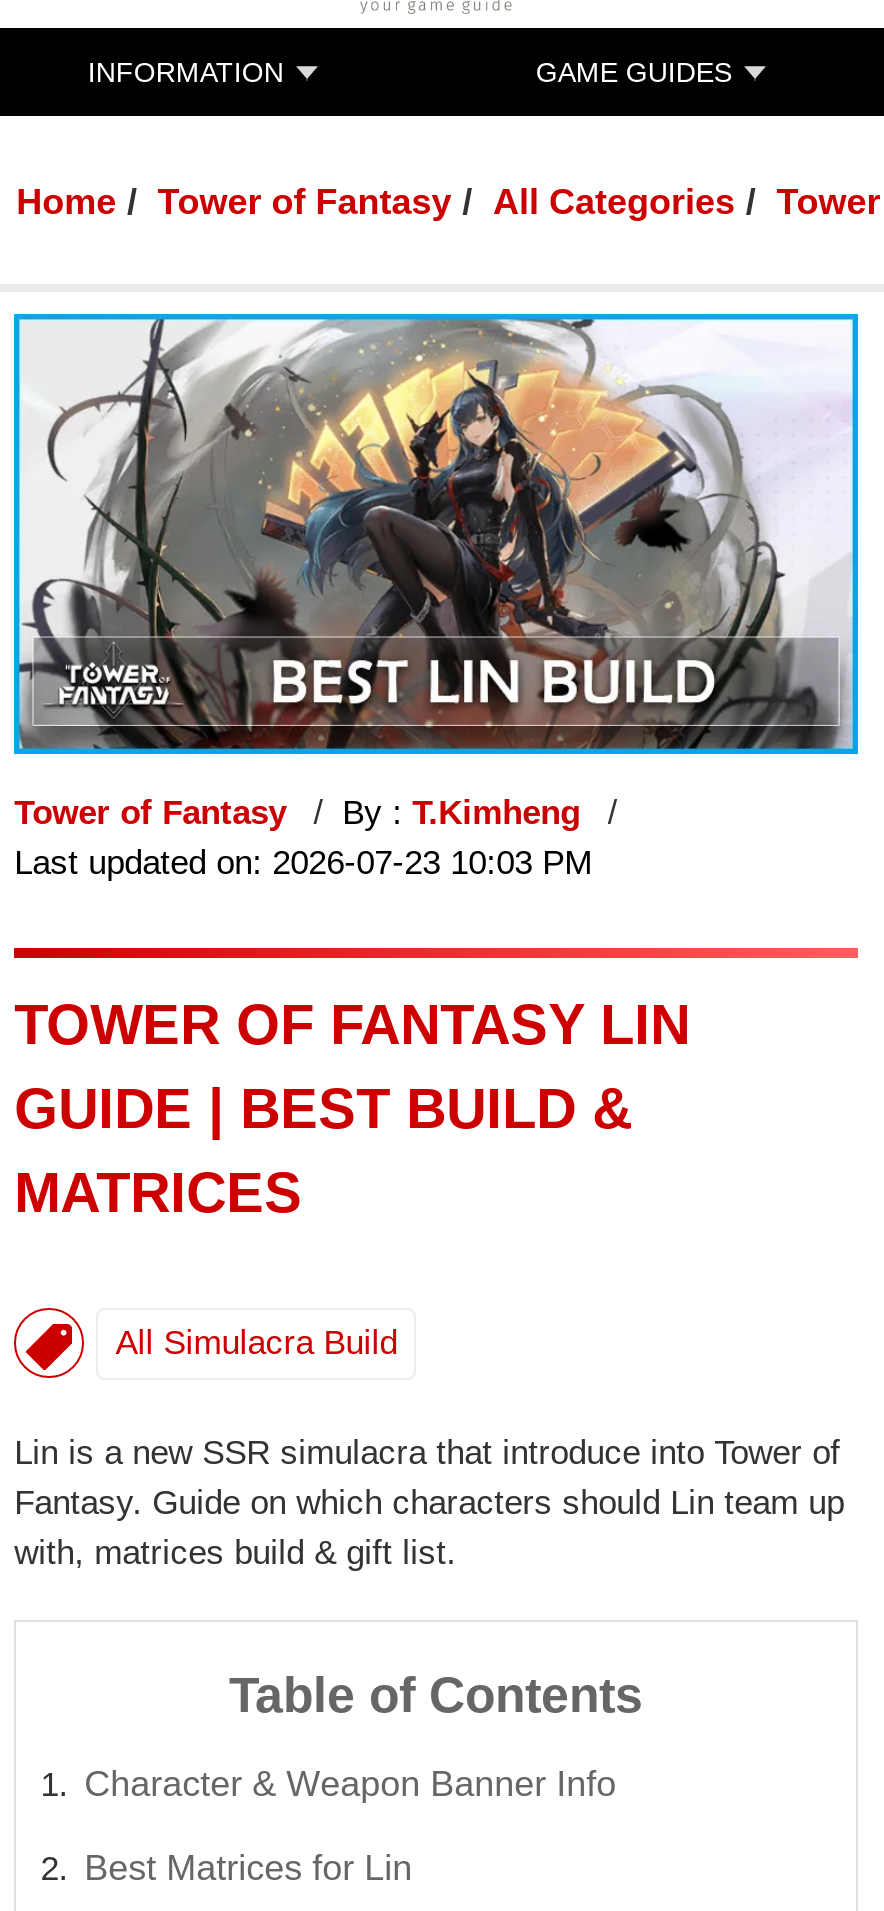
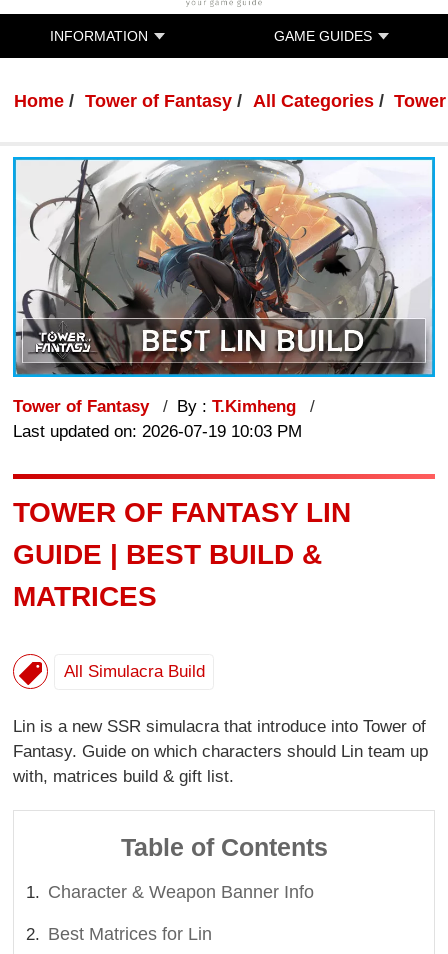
- Last updated on: 2026-07-23 10:03 PM
+ Last updated on: 2026-07-19 10:03 PM
